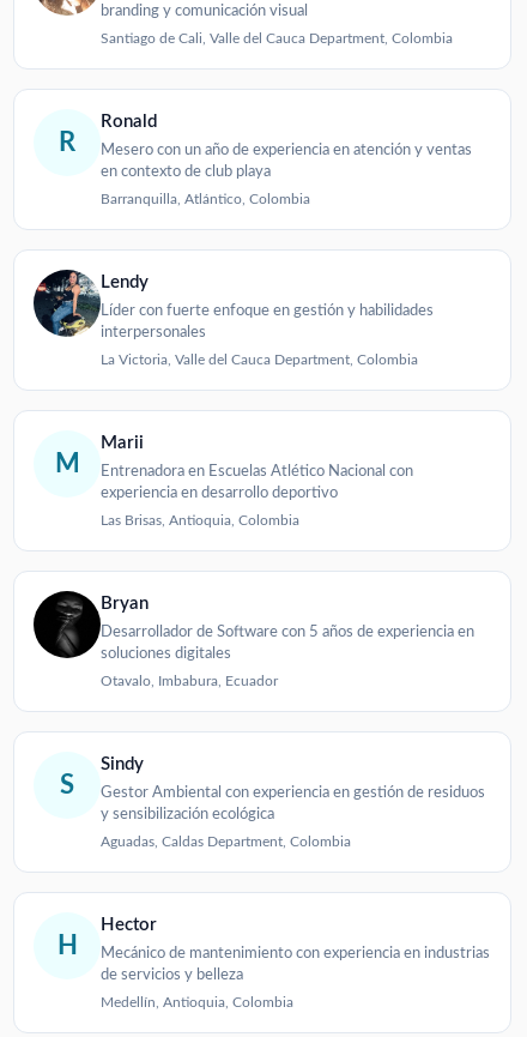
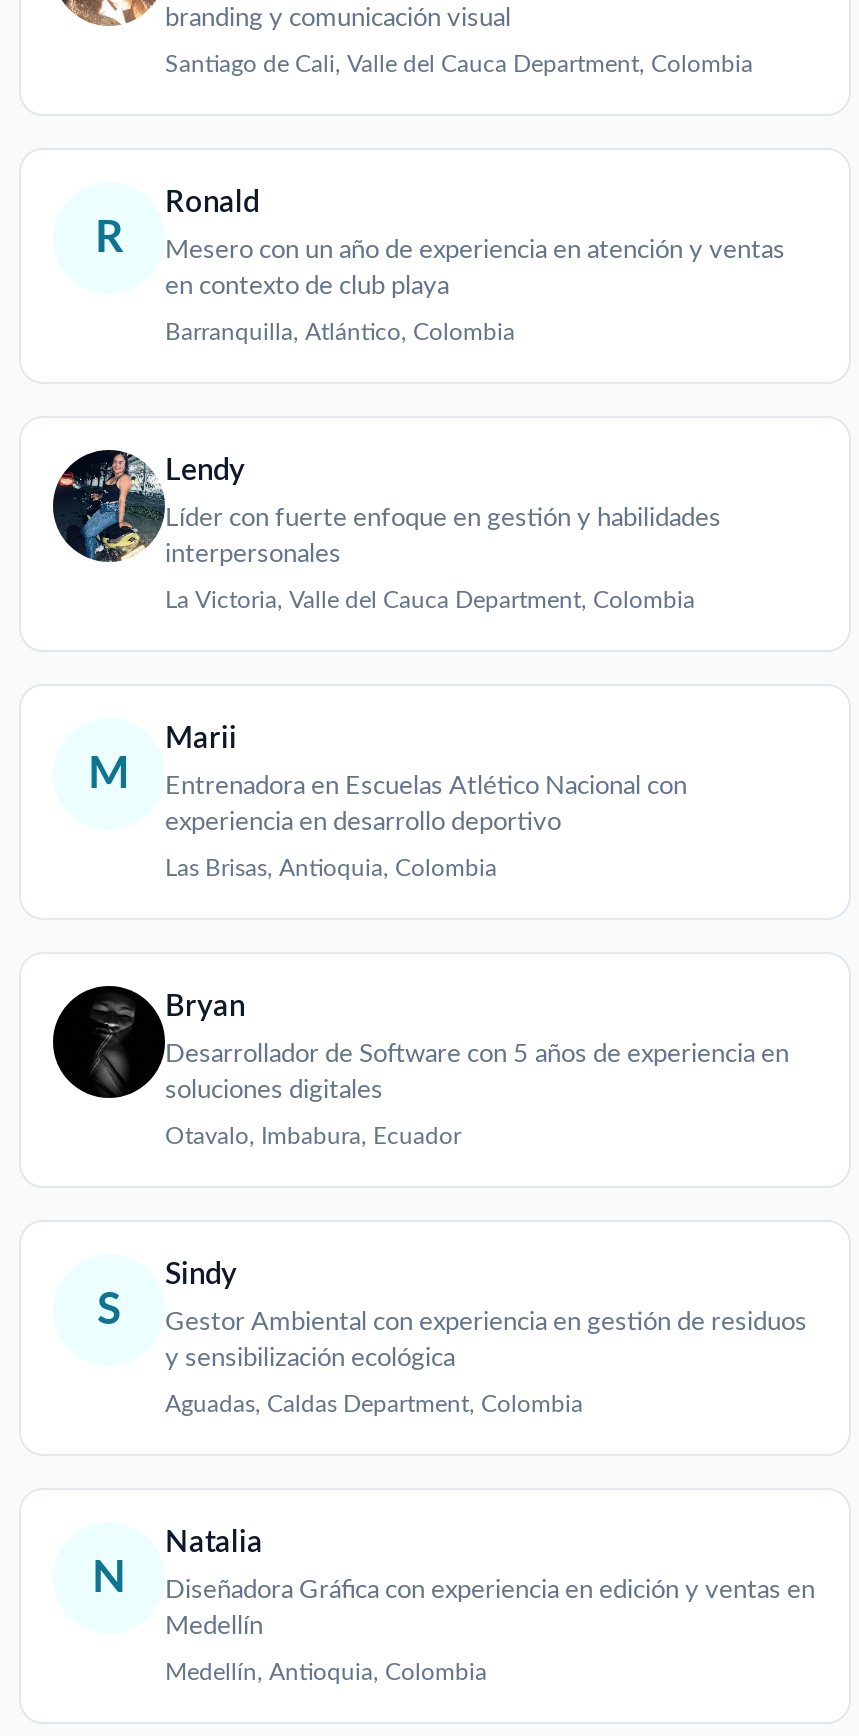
- Hector
+ Natalia

- H
+ N

- Mecánico de mantenimiento con experiencia en industrias
- de servicios y belleza
+ Diseñadora Gráfica con experiencia en edición y ventas en
+ Medellín
